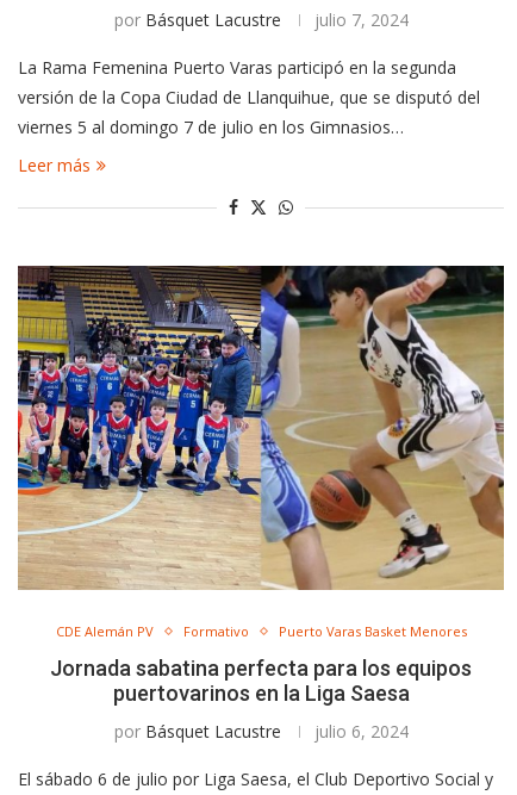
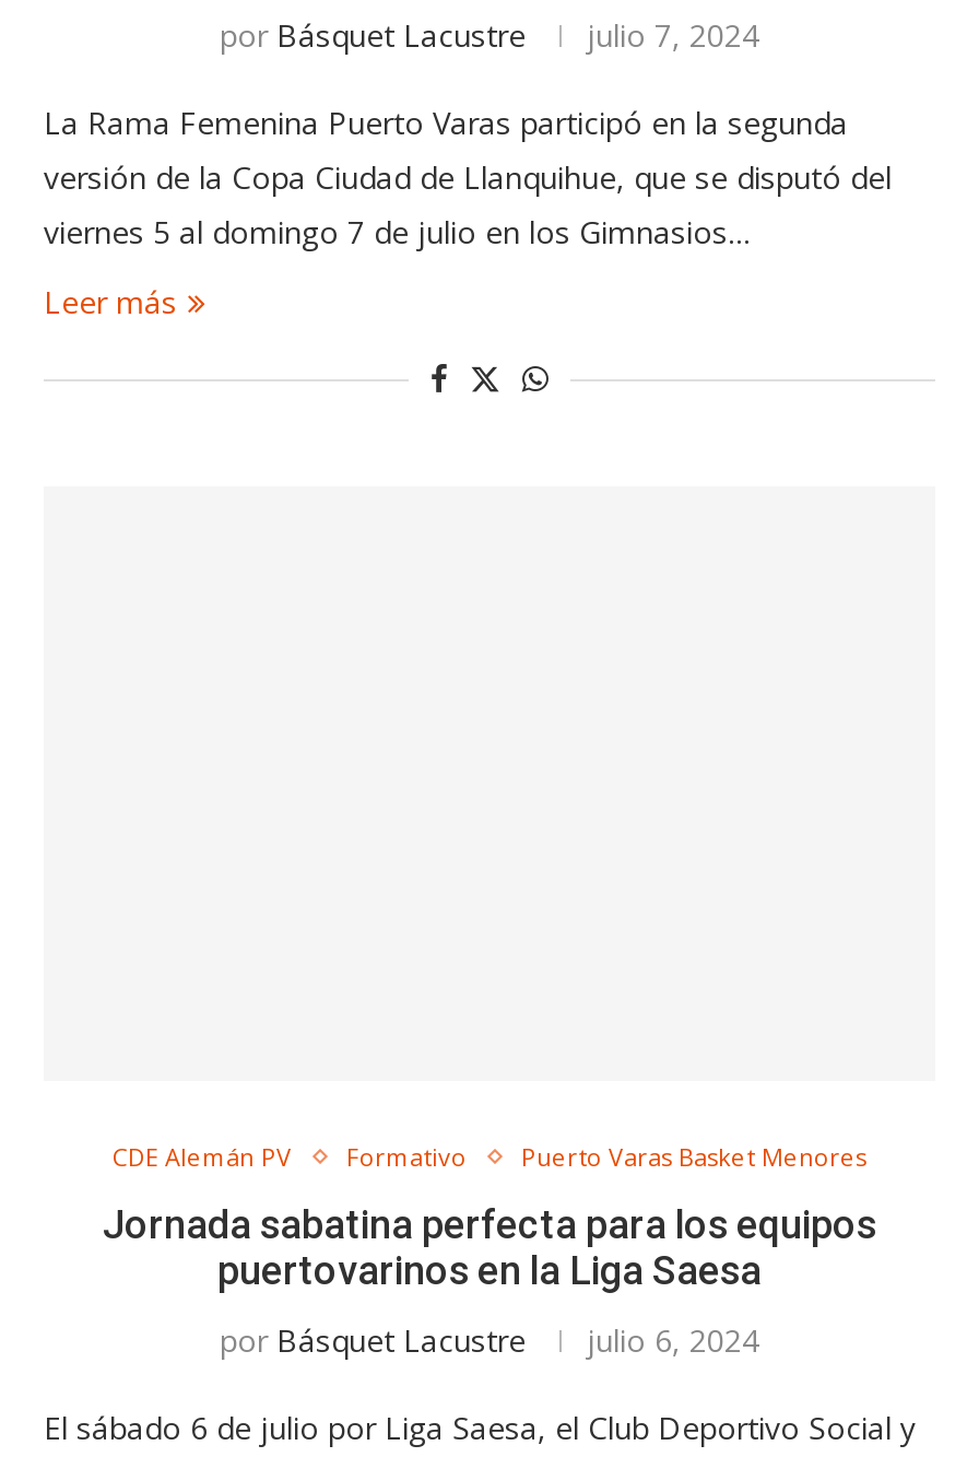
- [image]
